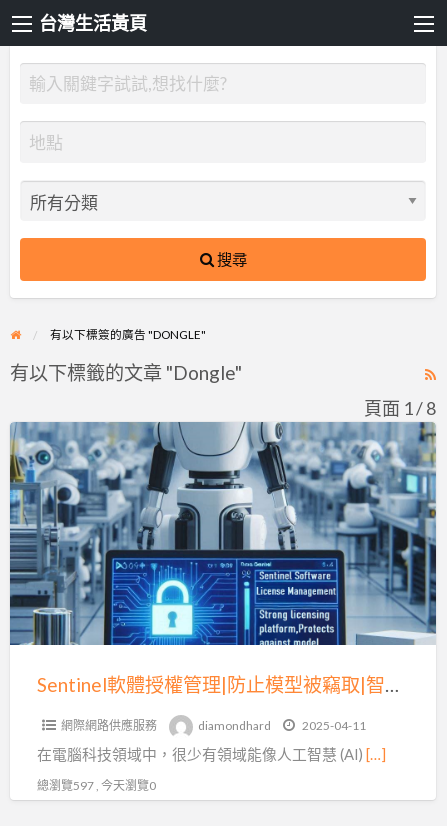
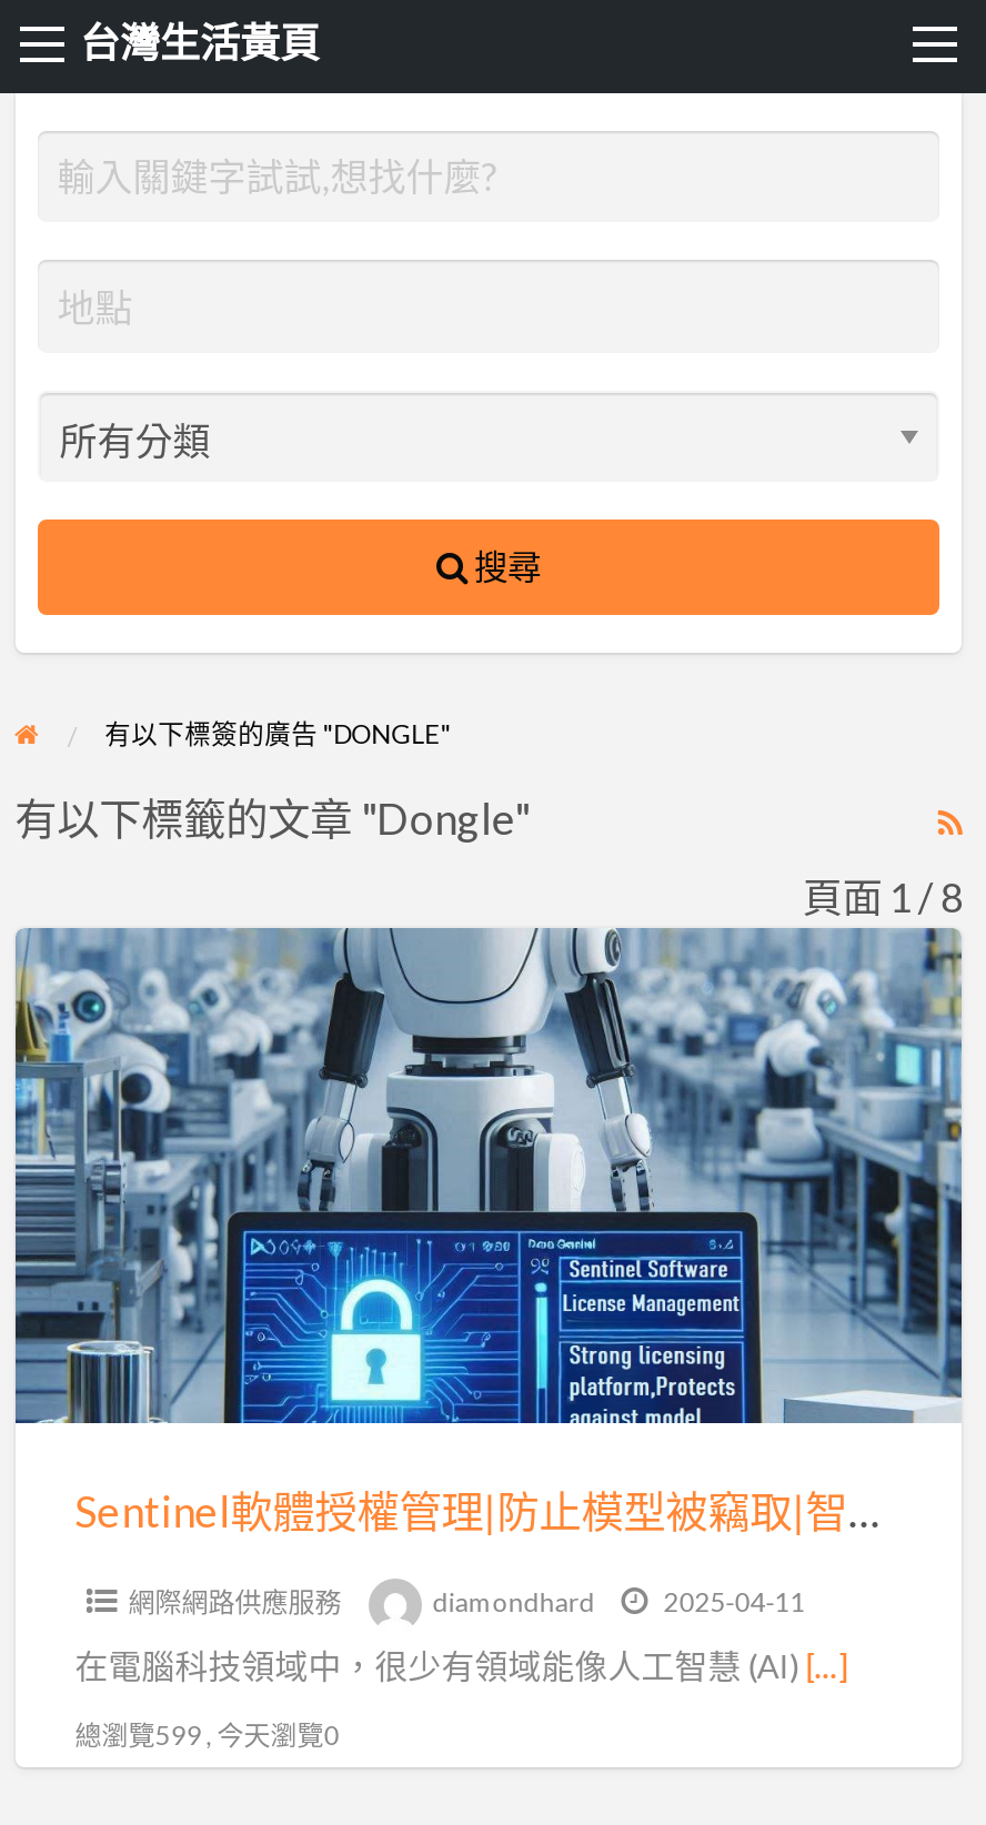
- 總瀏覽597 , 今天瀏覽0
+ 總瀏覽599 , 今天瀏覽0
